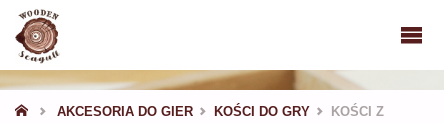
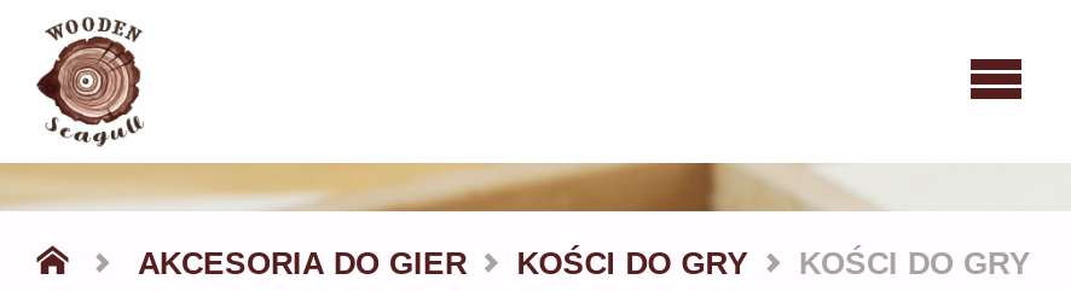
- KOŚCI Z
+ KOŚCI DO GRY
